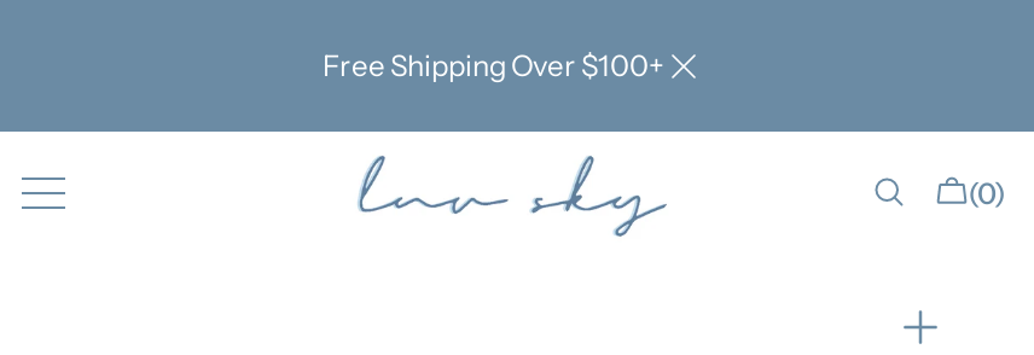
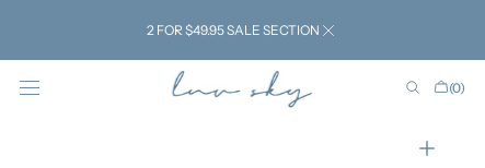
- Free Shipping Over $100+
+ 2 FOR $49.95 SALE SECTION
